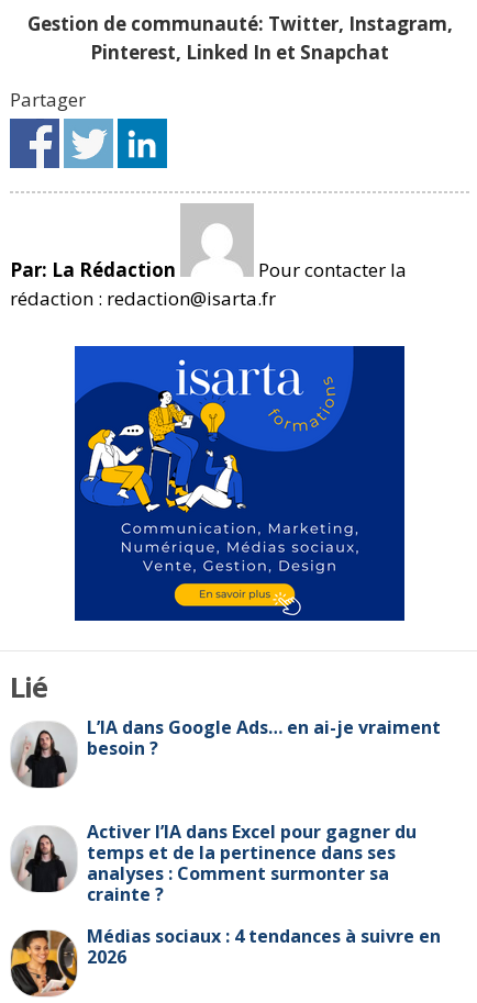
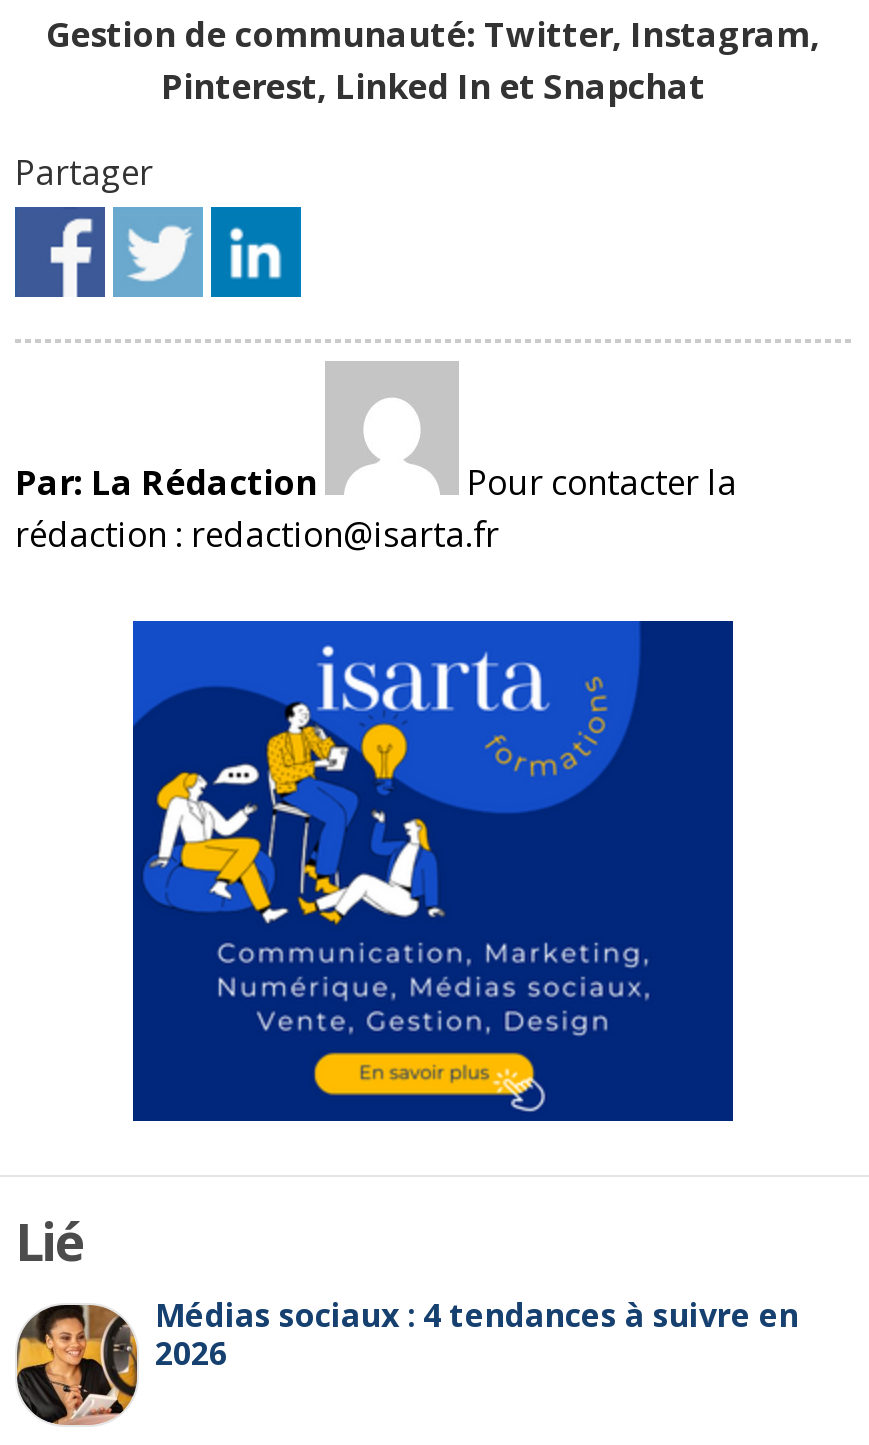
- [image]
- L’IA dans Google Ads… en ai-je vraiment
- besoin ?
- Activer l’IA dans Excel pour gagner du
- temps et de la pertinence dans ses
- analyses : Comment surmonter sa
- crainte ?

- [image]
